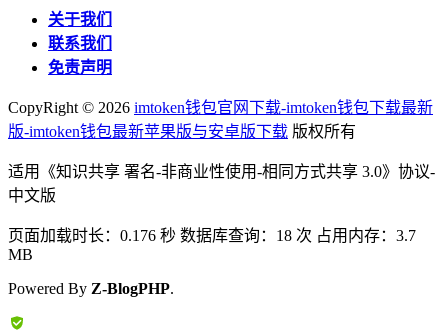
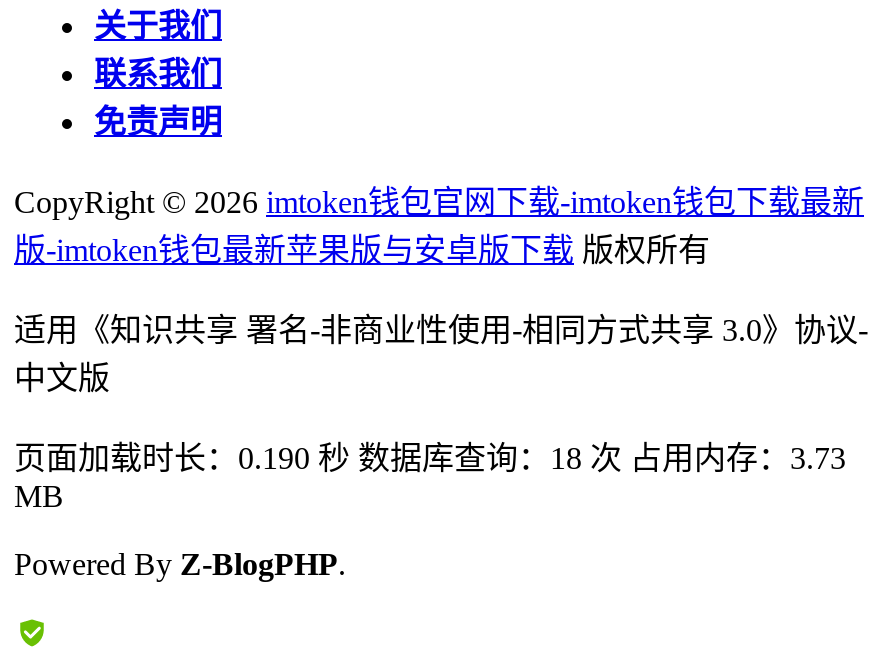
- 页面加载时长：0.176 秒 数据库查询：18 次 占用内存：3.7
+ 页面加载时长：0.190 秒 数据库查询：18 次 占用内存：3.73
